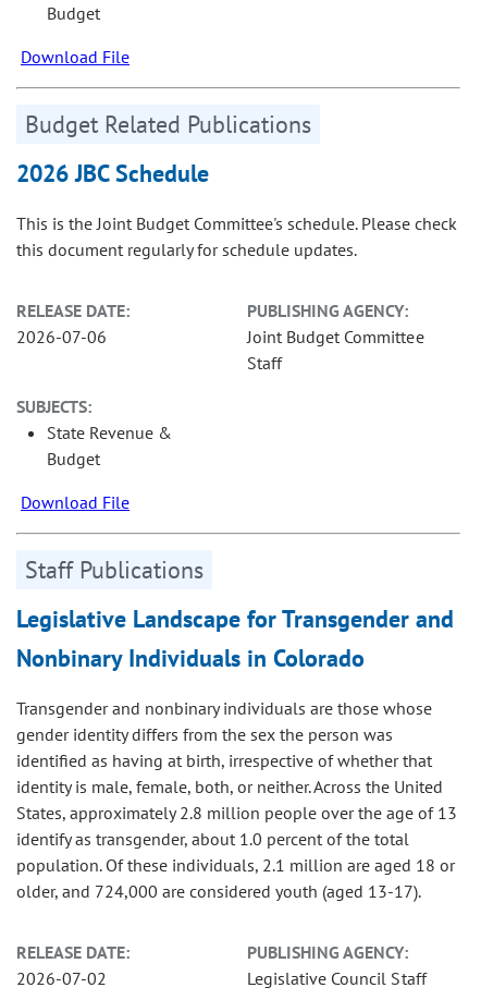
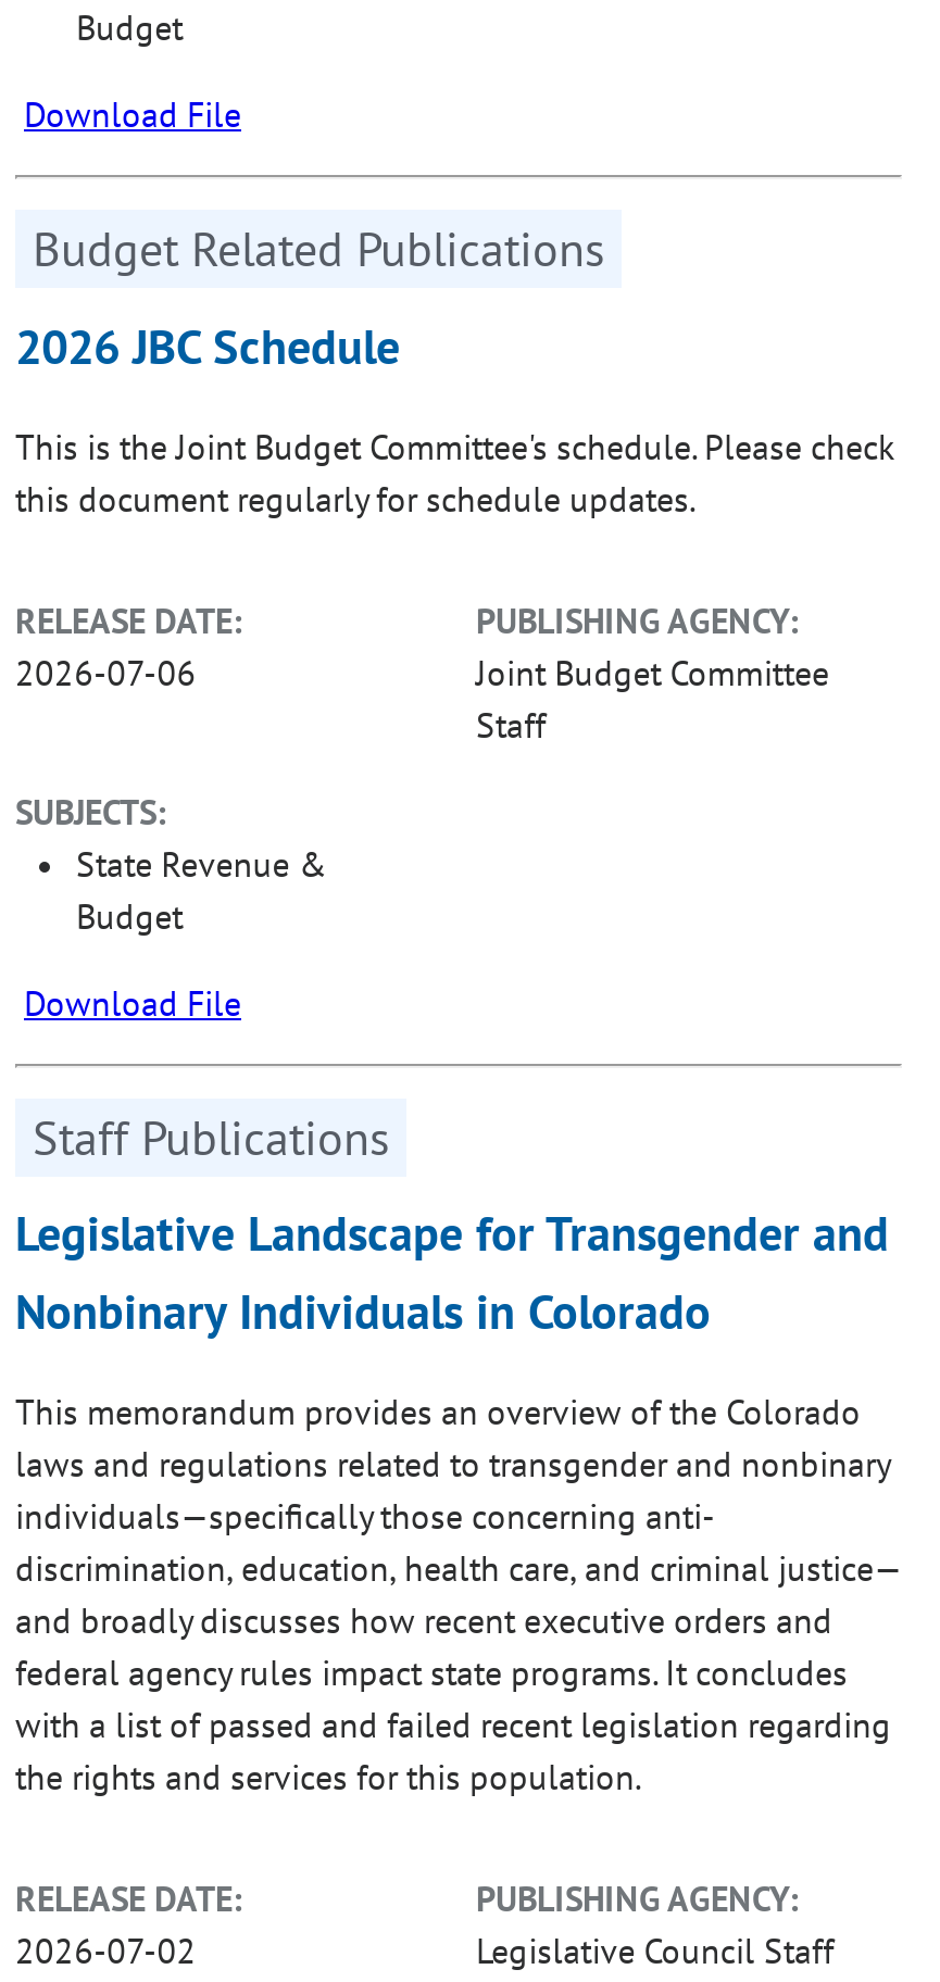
- Transgender and nonbinary individuals are those whose
- gender identity differs from the sex the person was
- identified as having at birth, irrespective of whether that
- identity is male, female, both, or neither. Across the United
- States, approximately 2.8 million people over the age of 13
- identify as transgender, about 1.0 percent of the total
- population. Of these individuals, 2.1 million are aged 18 or
- older, and 724,000 are considered youth (aged 13-17).
+ This memorandum provides an overview of the Colorado
+ laws and regulations related to transgender and nonbinary
+ individuals—specifically those concerning anti-
+ discrimination, education, health care, and criminal justice—
+ and broadly discusses how recent executive orders and
+ federal agency rules impact state programs. It concludes
+ with a list of passed and failed recent legislation regarding
+ the rights and services for this population.
